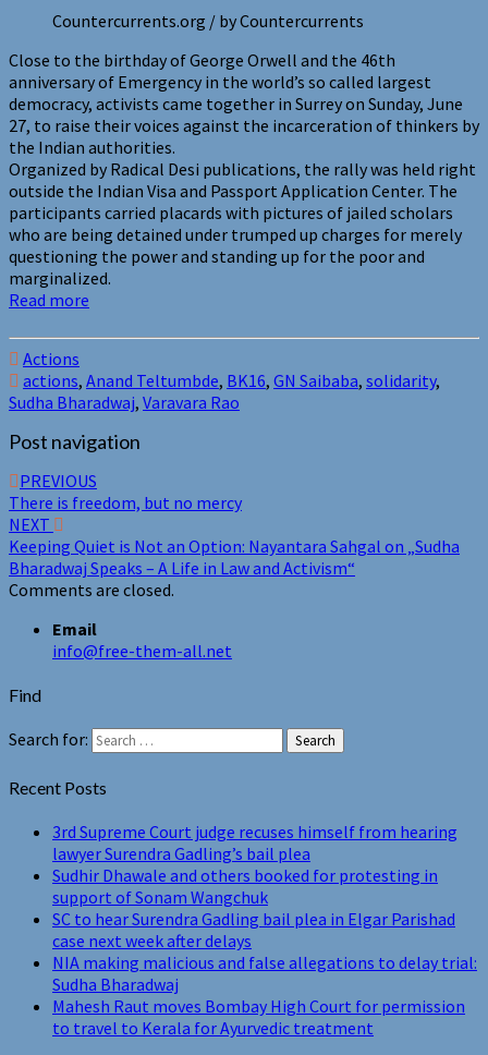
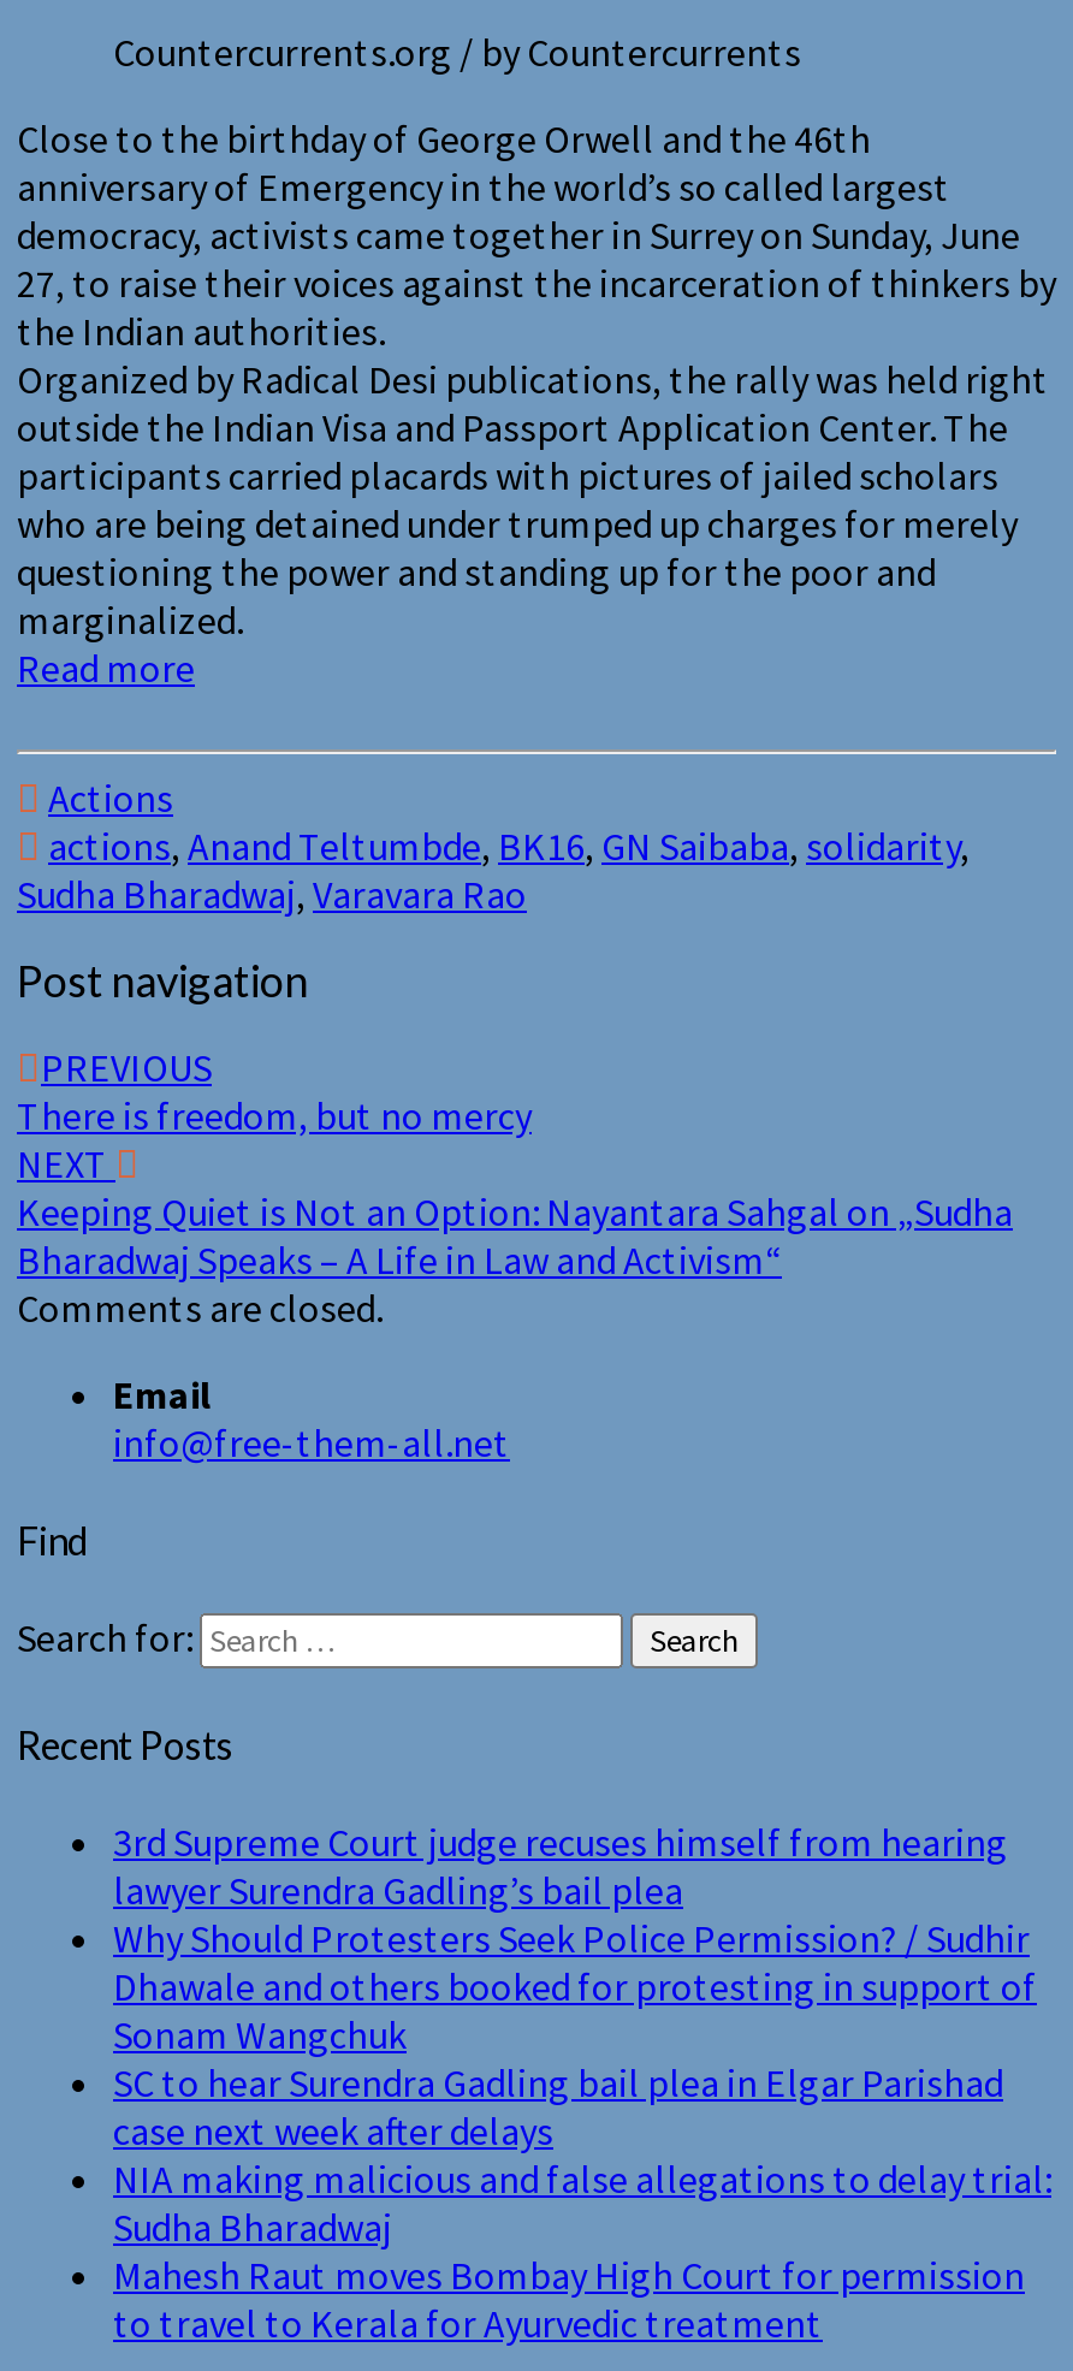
- Sudhir Dhawale and others booked for protesting in
- support of Sonam Wangchuk
+ Why Should Protesters Seek Police Permission? / Sudhir
+ Dhawale and others booked for protesting in support of
+ Sonam Wangchuk
